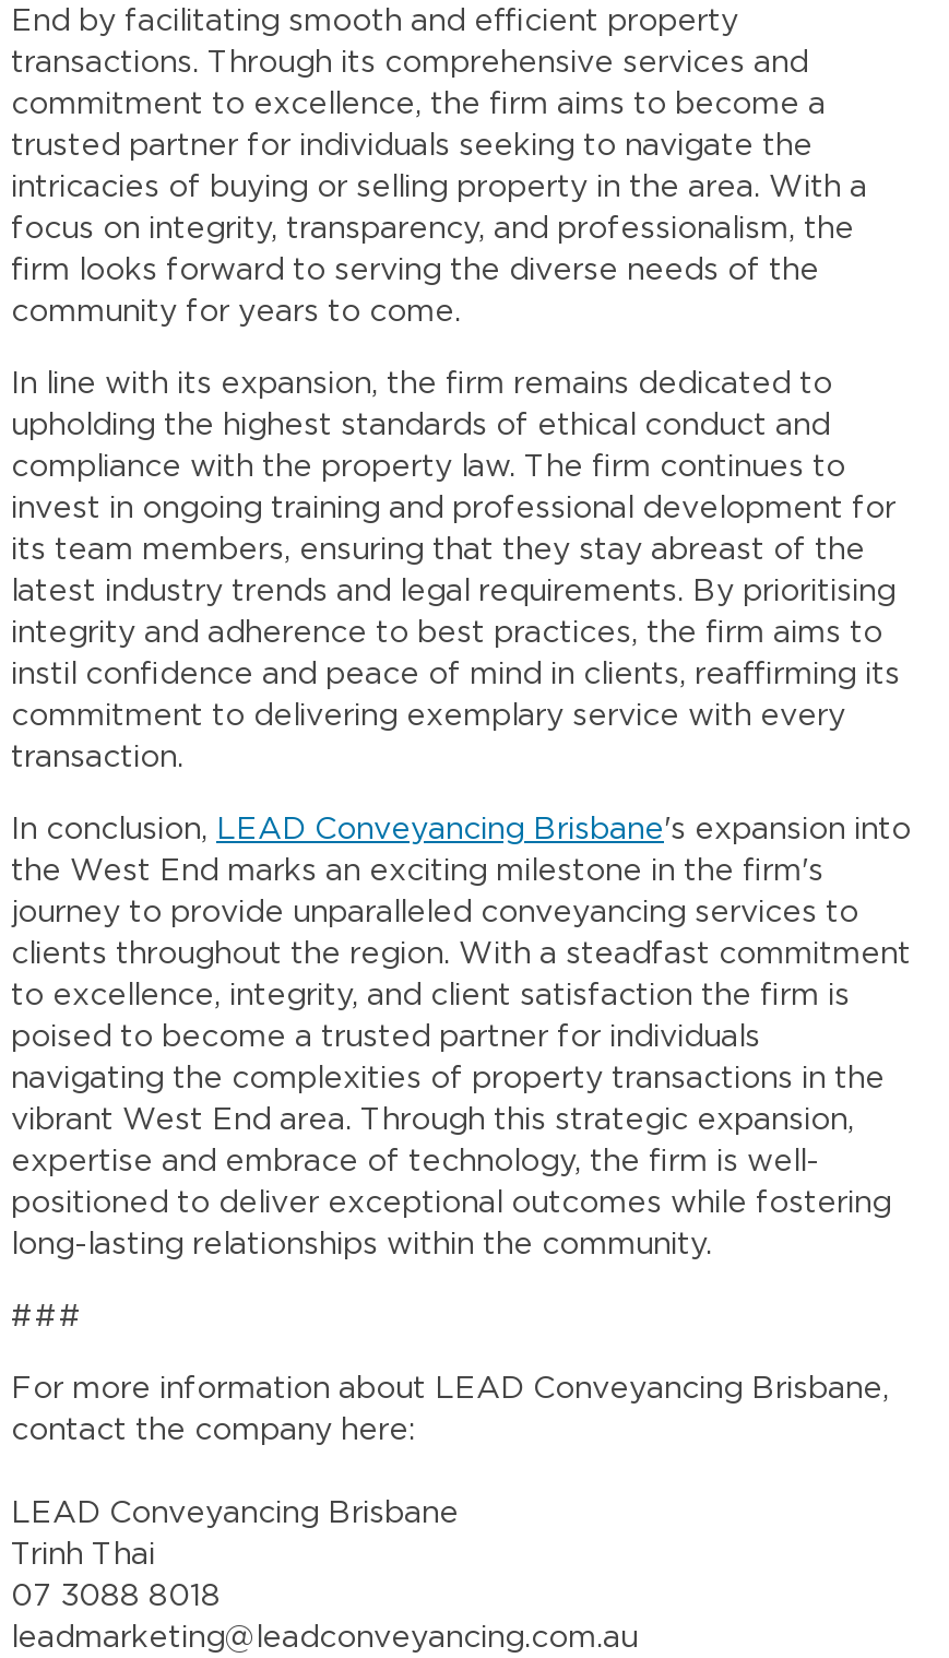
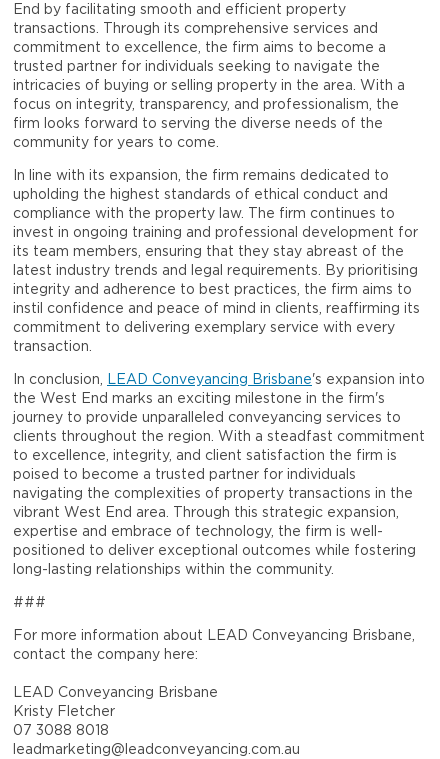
- Trinh Thai
+ Kristy Fletcher
